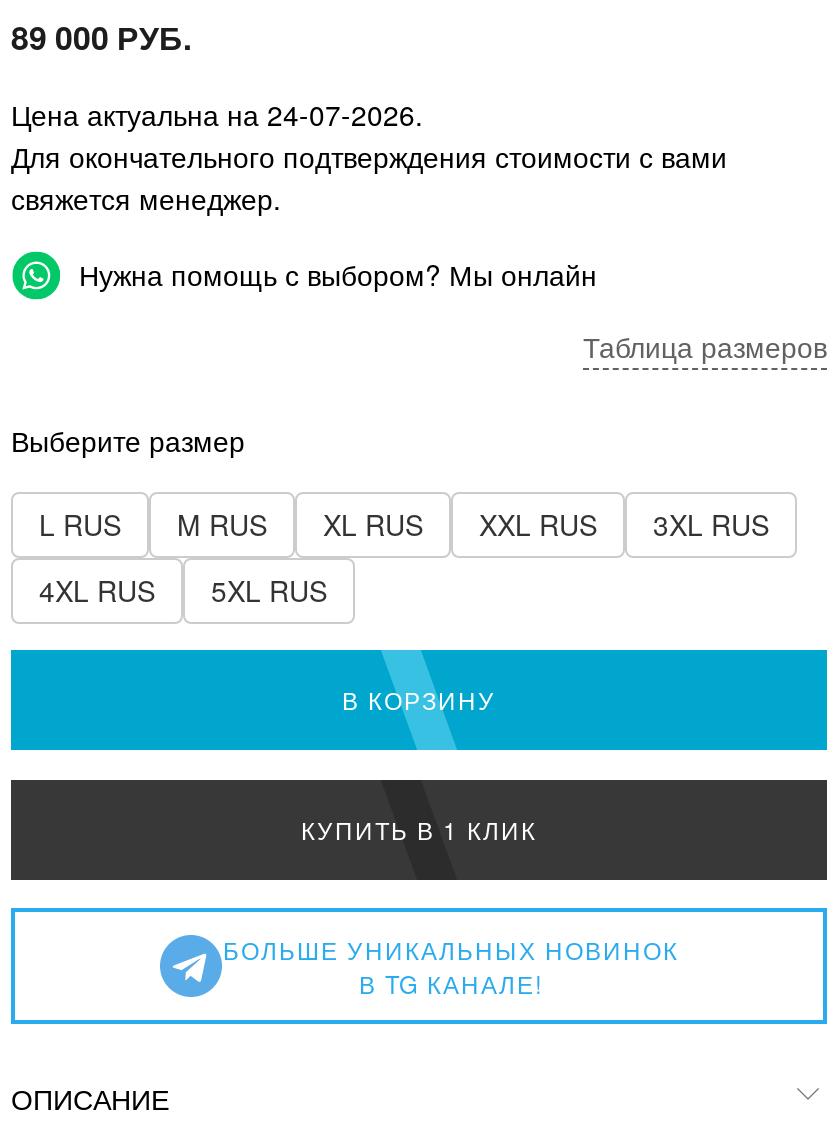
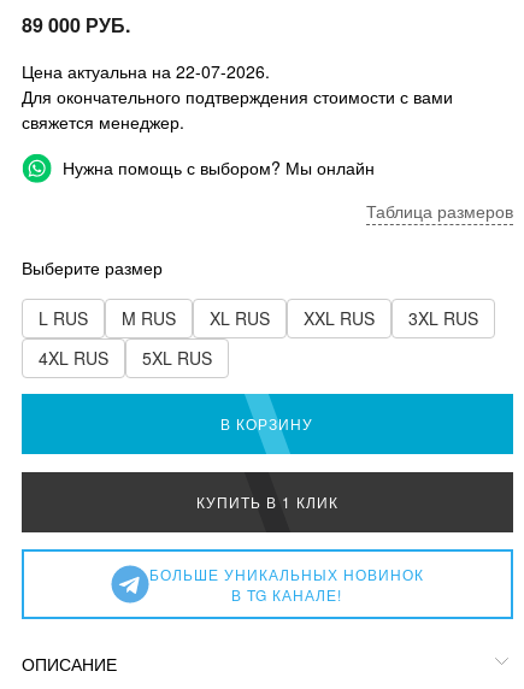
- Цена актуальна на 24-07-2026.
+ Цена актуальна на 22-07-2026.
